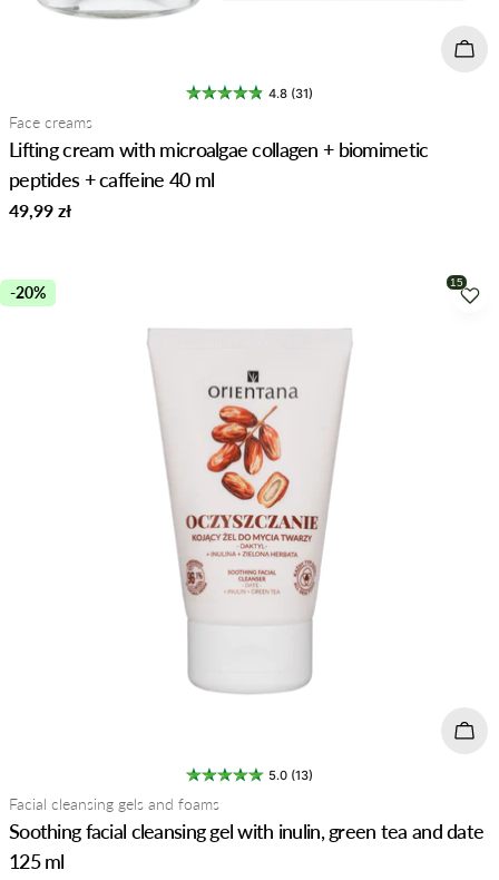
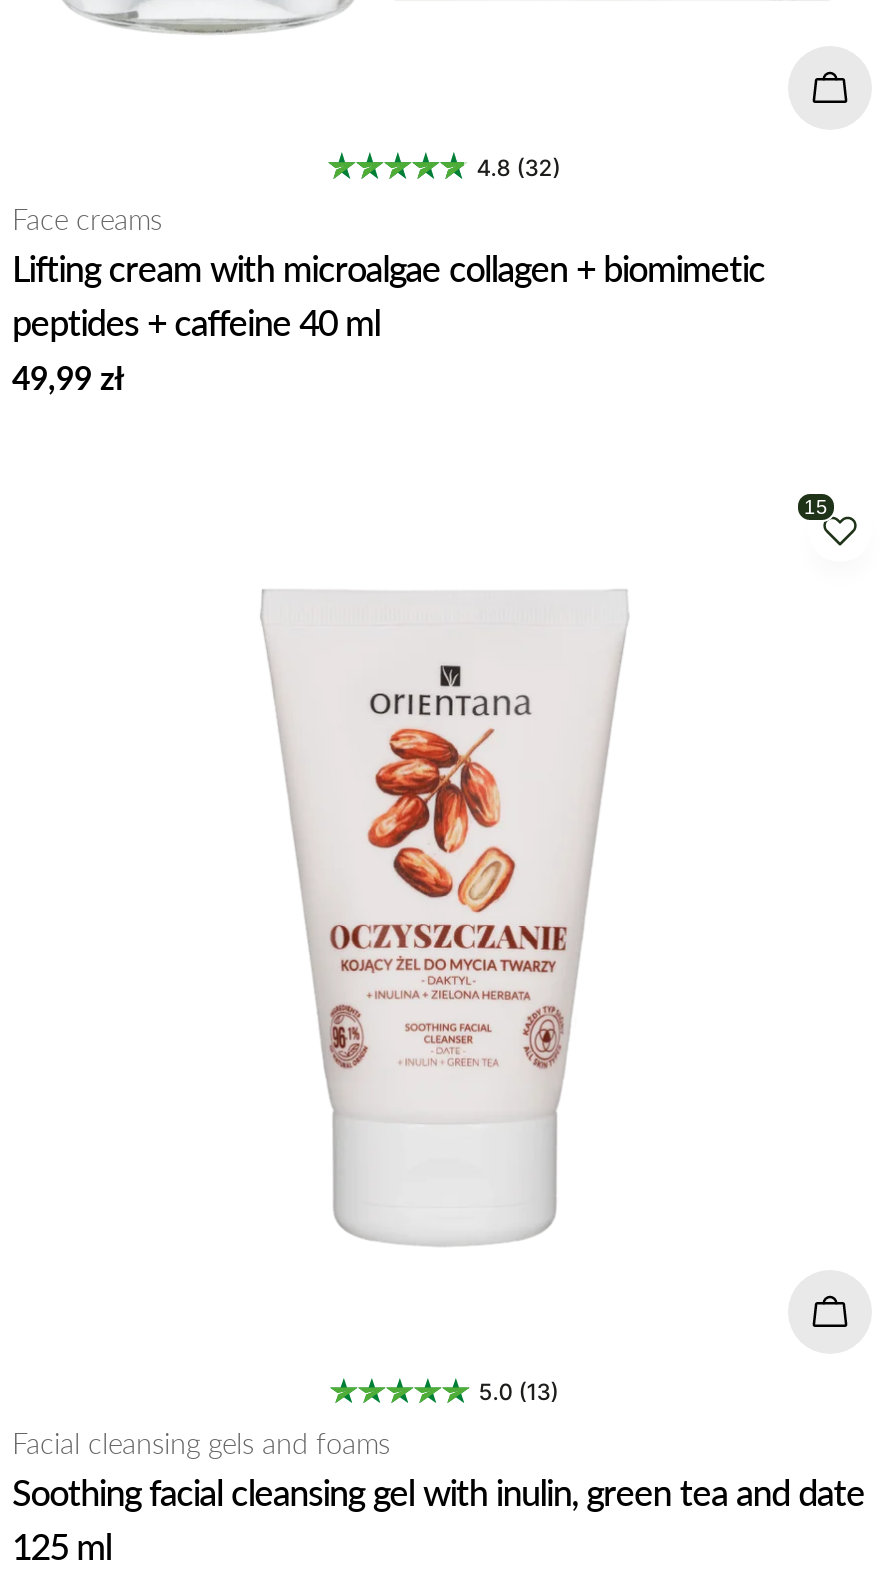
- 4.8 (31)
+ 4.8 (32)

- -20%
